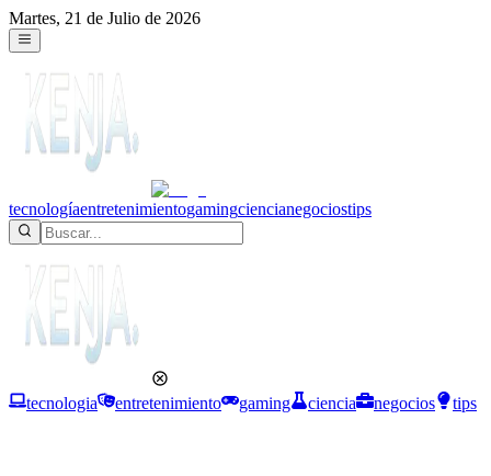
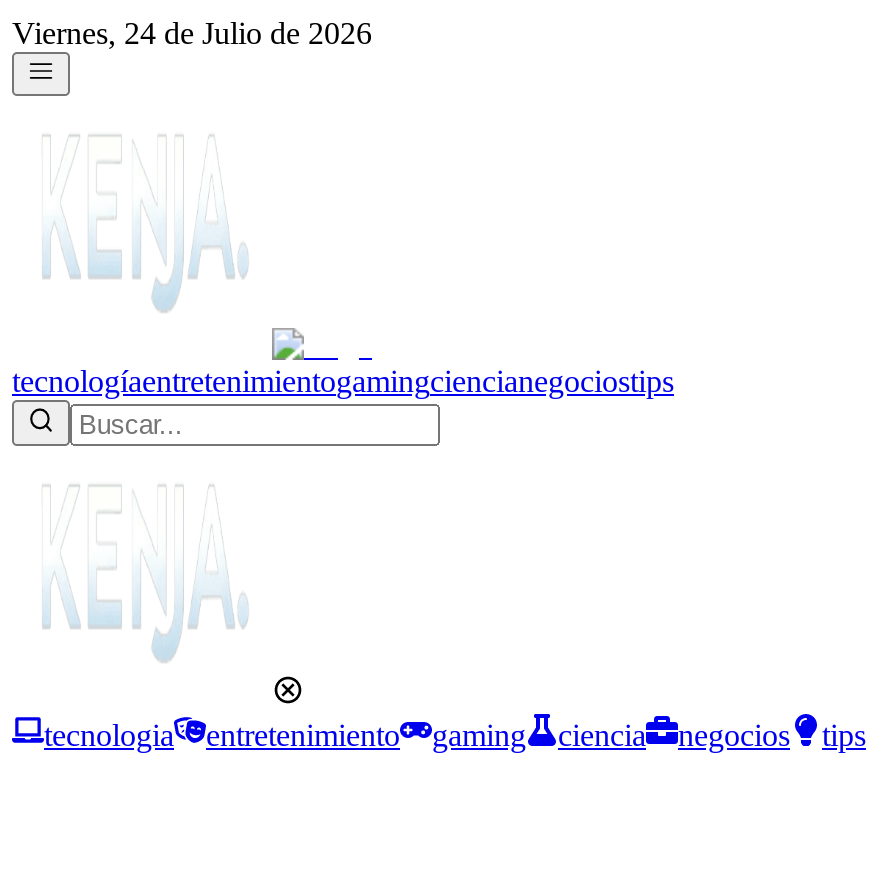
- Martes, 21 de Julio de 2026
+ Viernes, 24 de Julio de 2026
